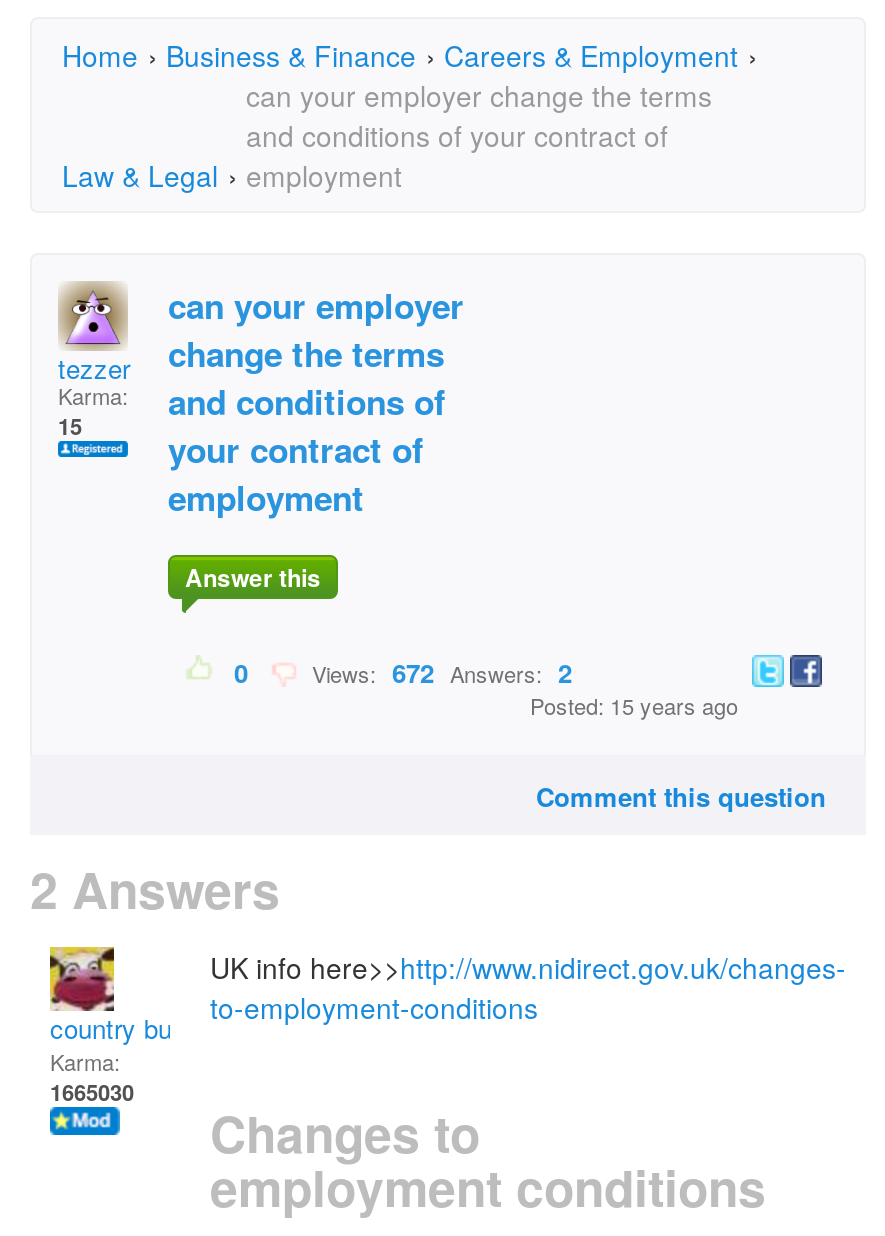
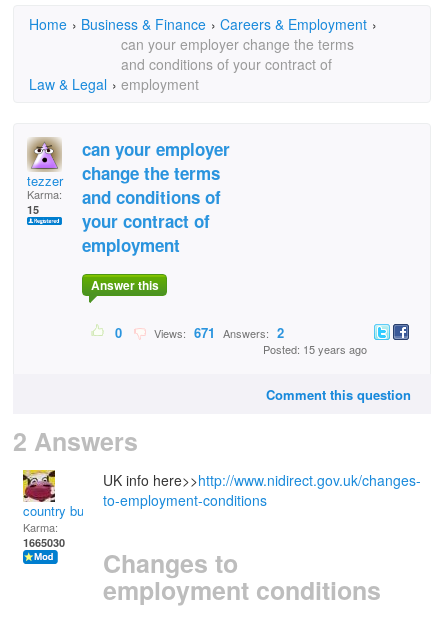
- Views: 672 Answers: 2
+ Views: 671 Answers: 2
